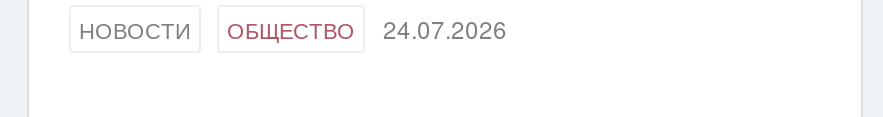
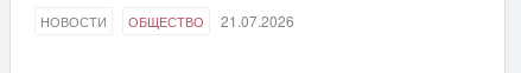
- НОВОСТИ ОБЩЕСТВО 24.07.2026
+ НОВОСТИ ОБЩЕСТВО 21.07.2026
